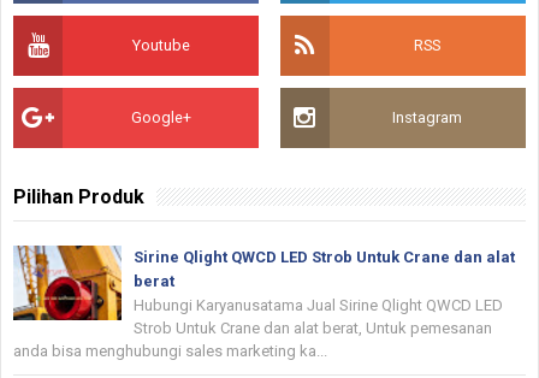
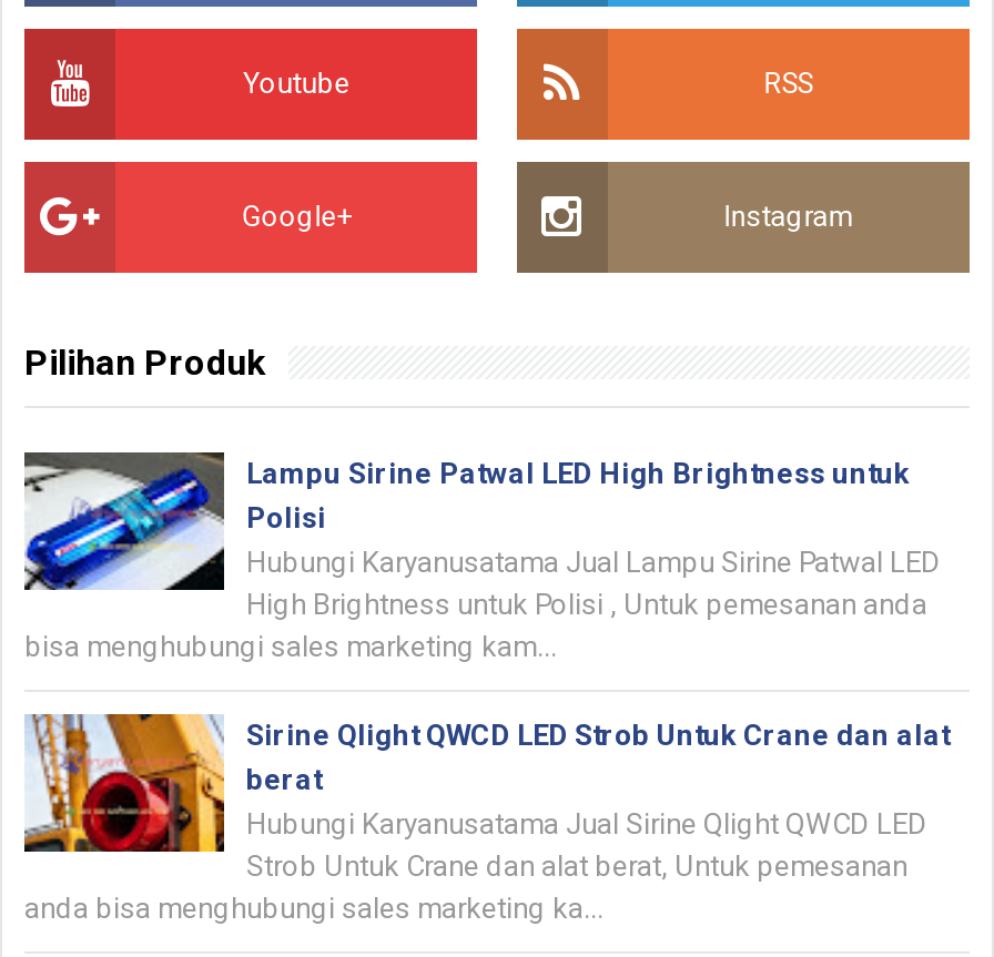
+ [image]
+ Lampu Sirine Patwal LED High Brightness untuk
+ Polisi
+ Hubungi Karyanusatama Jual Lampu Sirine Patwal LED
+ High Brightness untuk Polisi , Untuk pemesanan anda
+ bisa menghubungi sales marketing kam...
